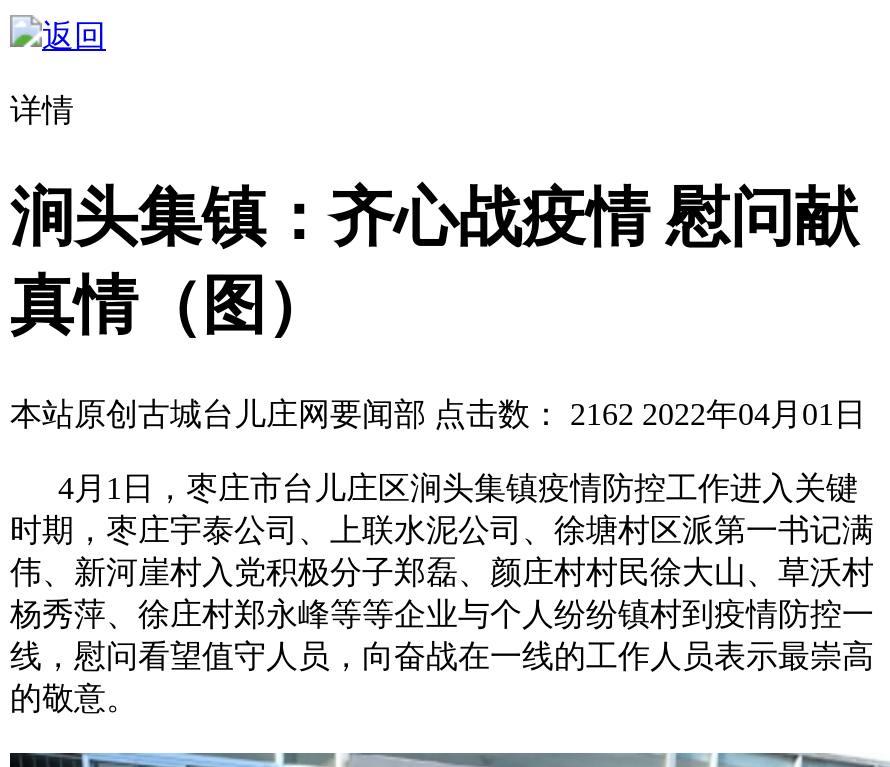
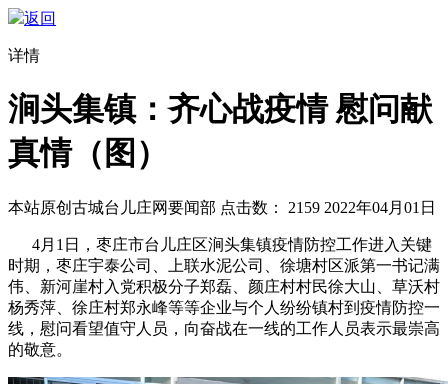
- 本站原创古城台儿庄网要闻部 点击数：2162 2022年04月01日
+ 本站原创古城台儿庄网要闻部 点击数：2159 2022年04月01日
